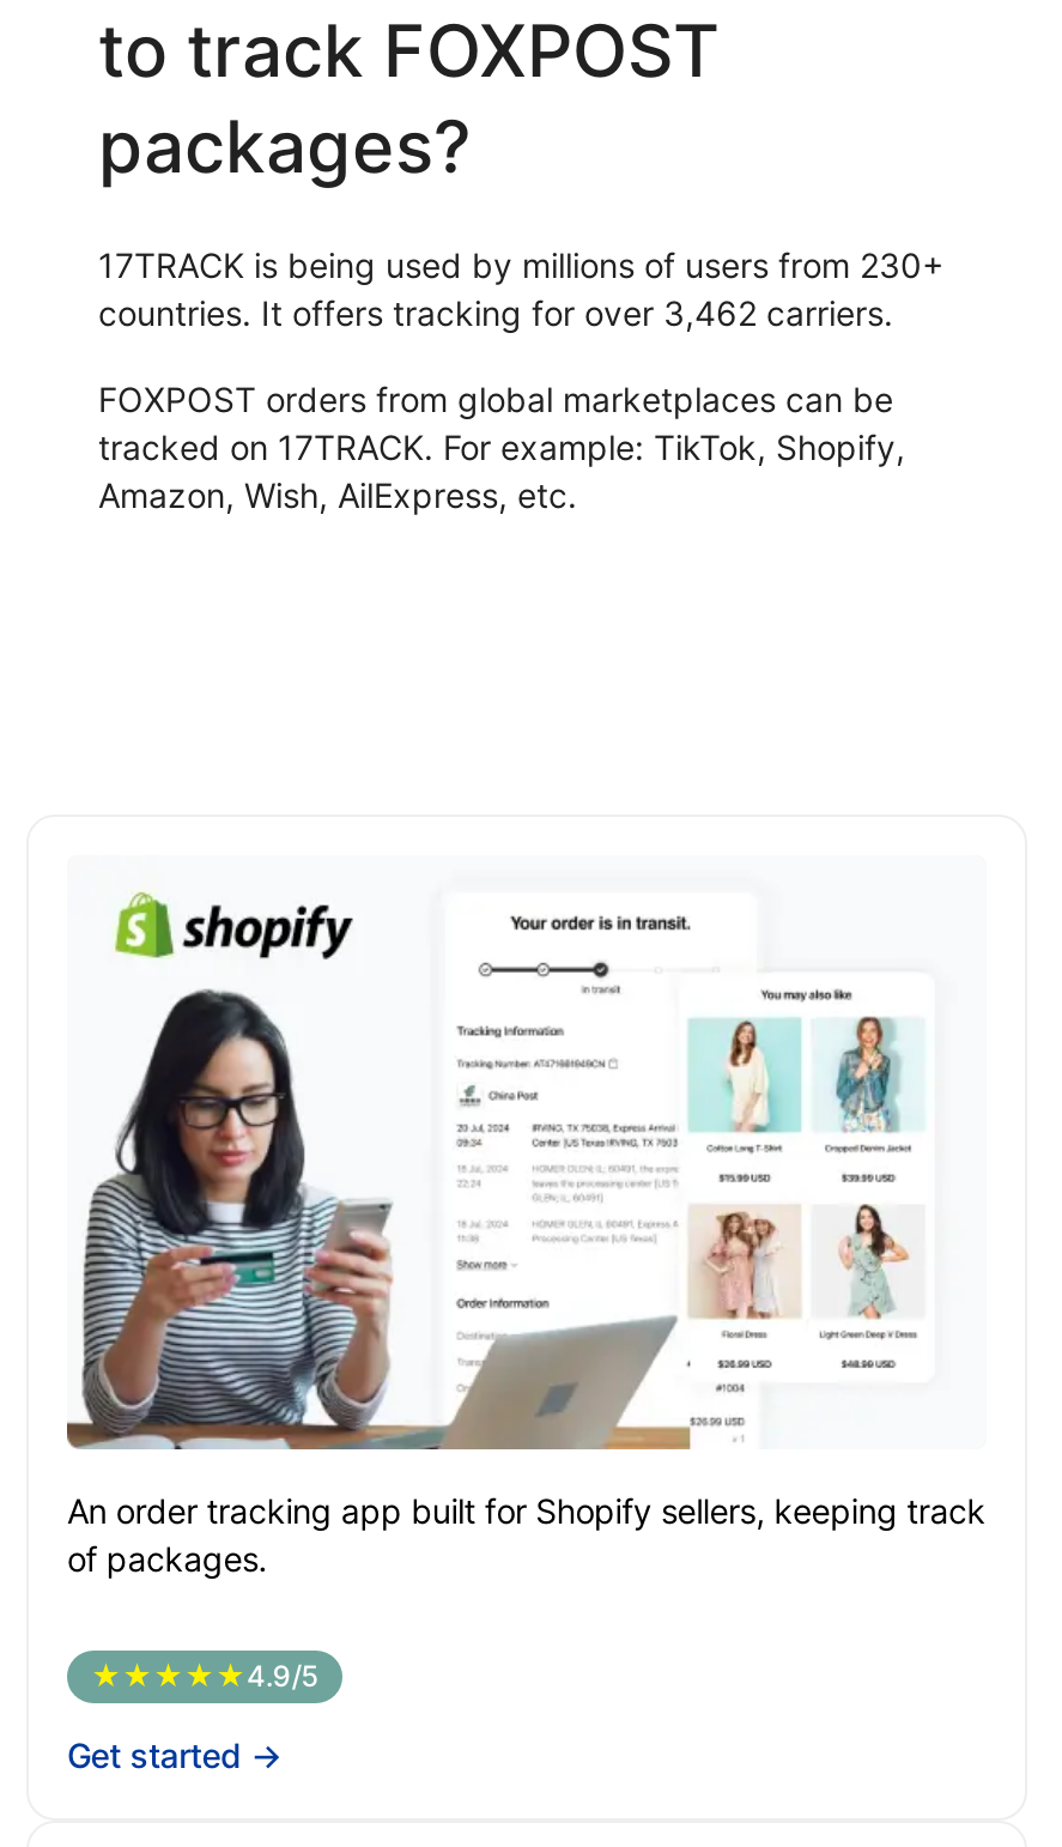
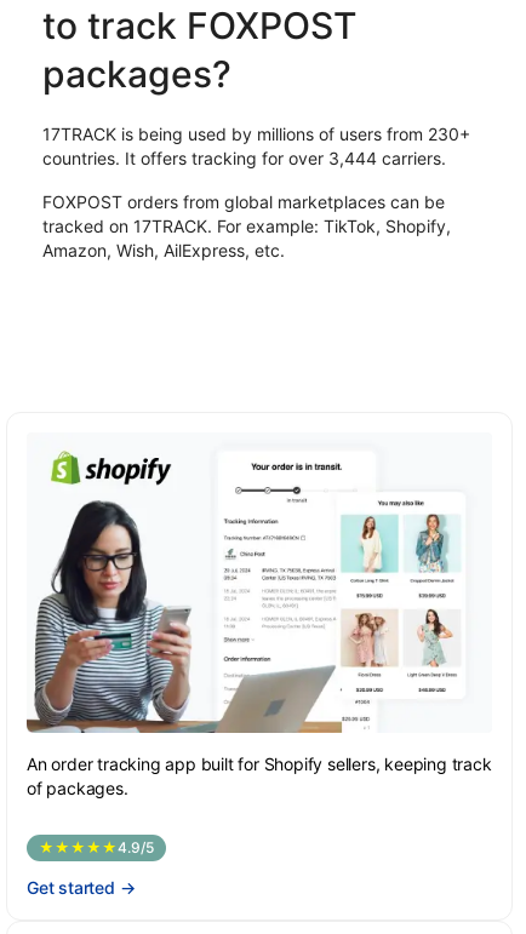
- countries. It offers tracking for over 3,462 carriers.
+ countries. It offers tracking for over 3,444 carriers.
